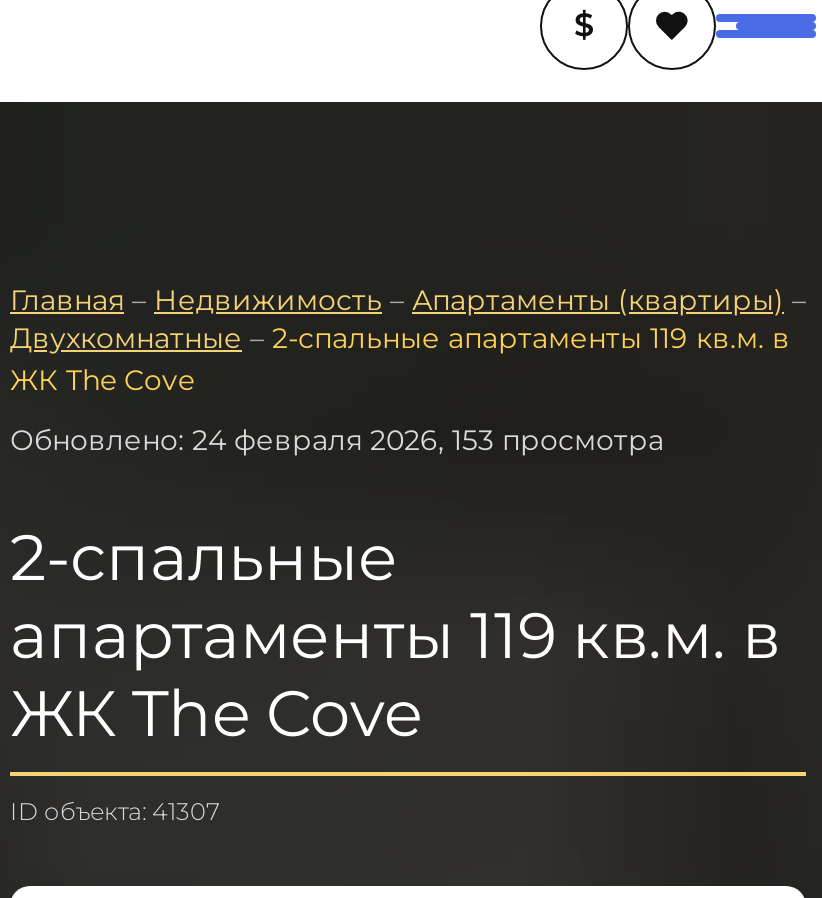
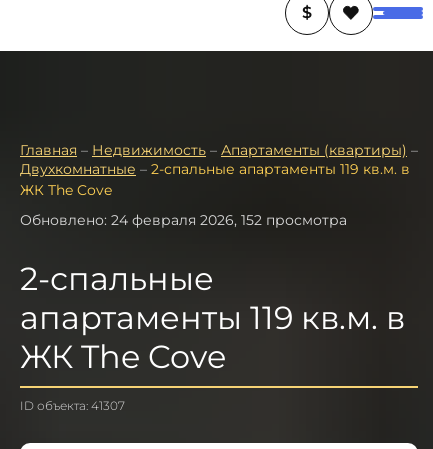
- Обновлено: 24 февраля 2026, 153 просмотра
+ Обновлено: 24 февраля 2026, 152 просмотра
